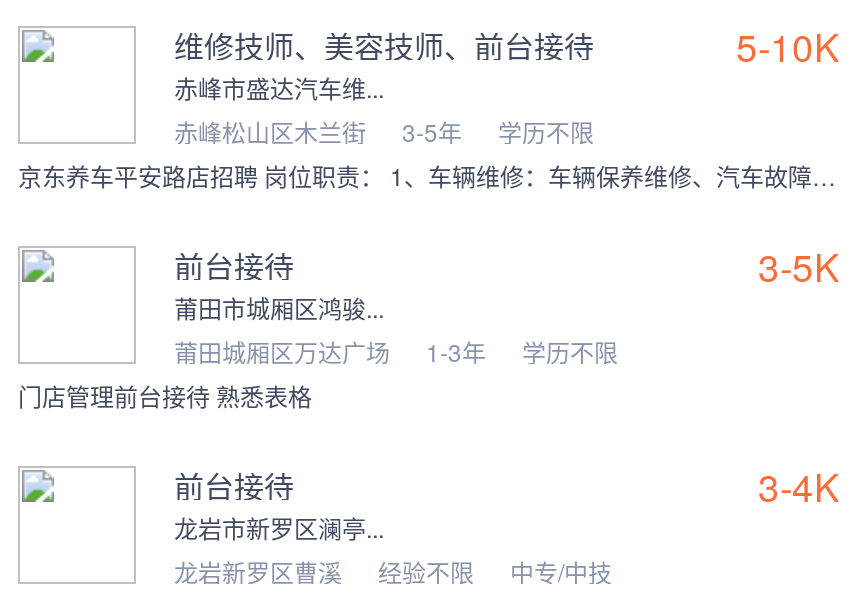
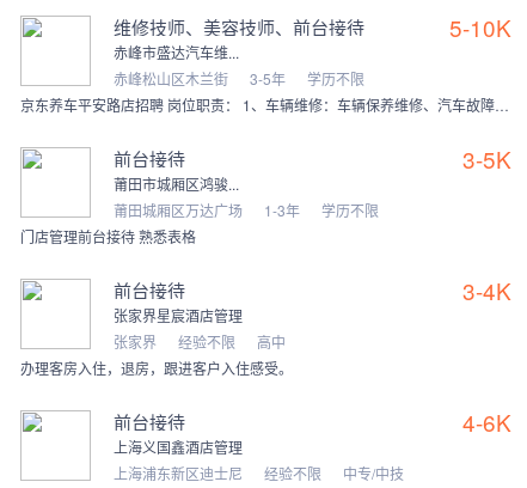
- 龙岩市新罗区澜亭...
- 龙岩新罗区曹溪
+ 张家界星宸酒店管理
+ 张家界
+ 经验不限
+ 高中
+ 办理客房入住，退房，跟进客户入住感受。
+ 前台接待
+ 4-6K
+ 上海义国鑫酒店管理
+ 上海浦东新区迪士尼
